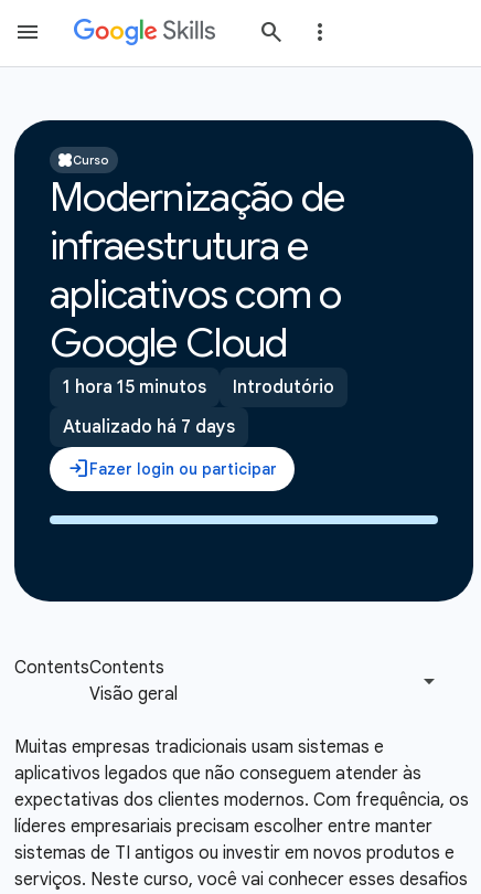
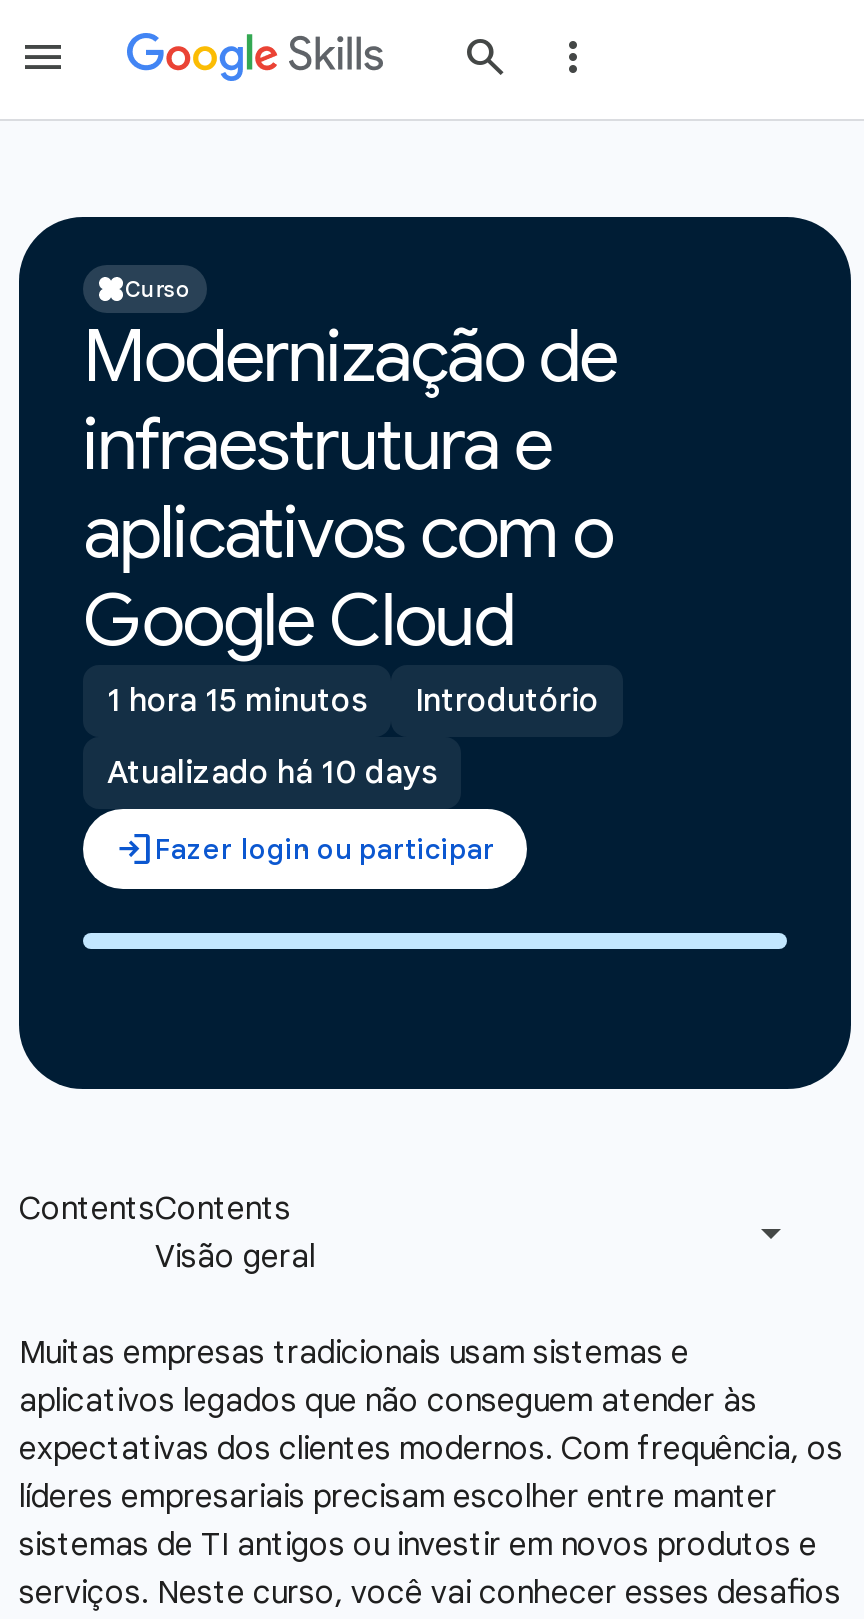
- Atualizado há 7 days
+ Atualizado há 10 days
